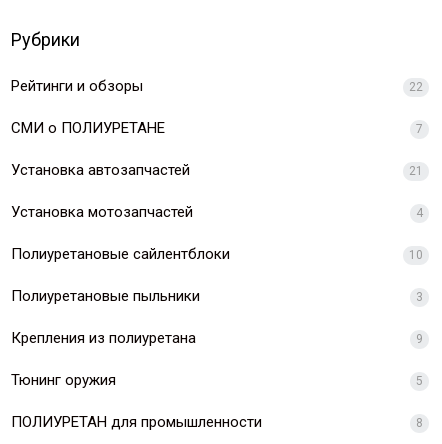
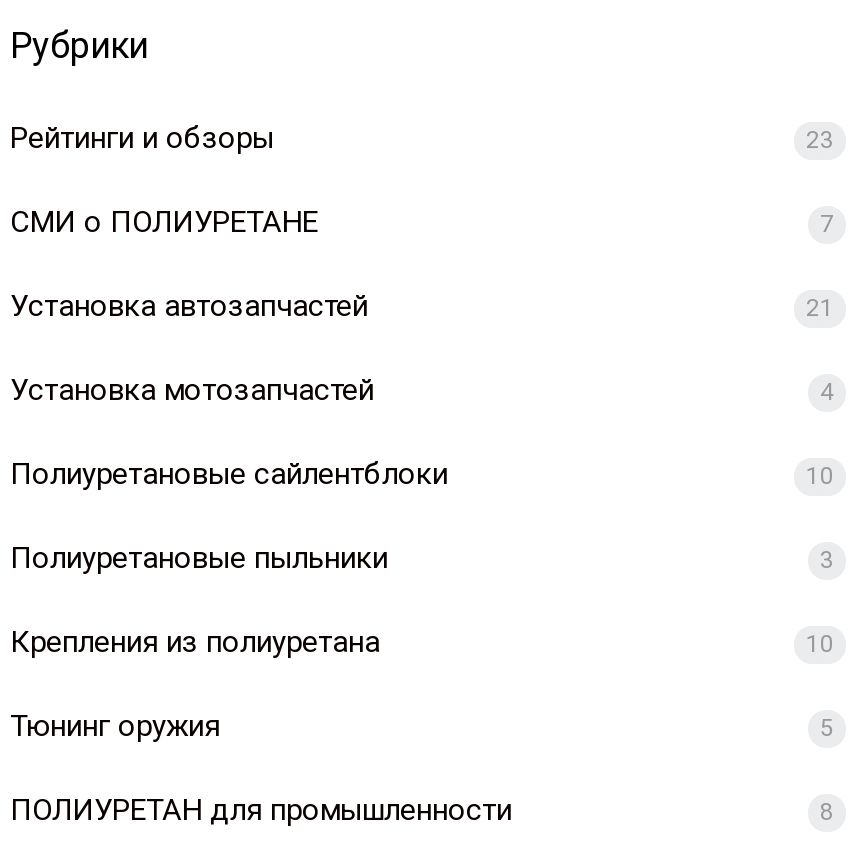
- 22
+ 23

- 9
+ 10
